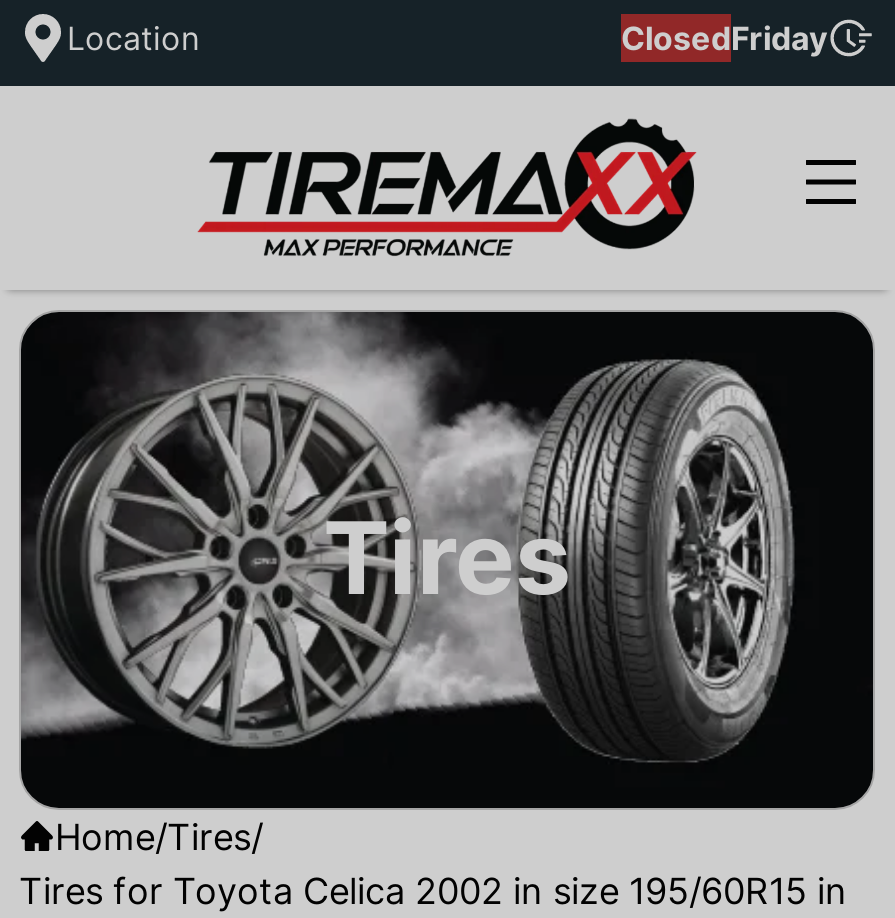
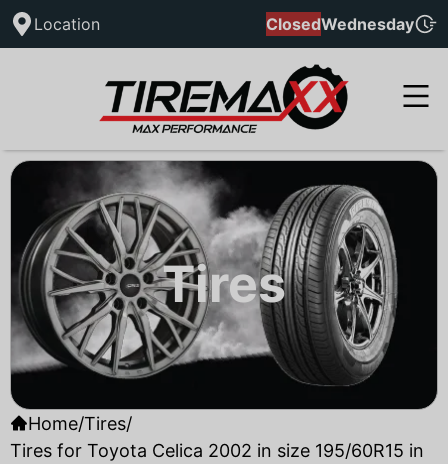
- ClosedFriday
+ ClosedWednesday
